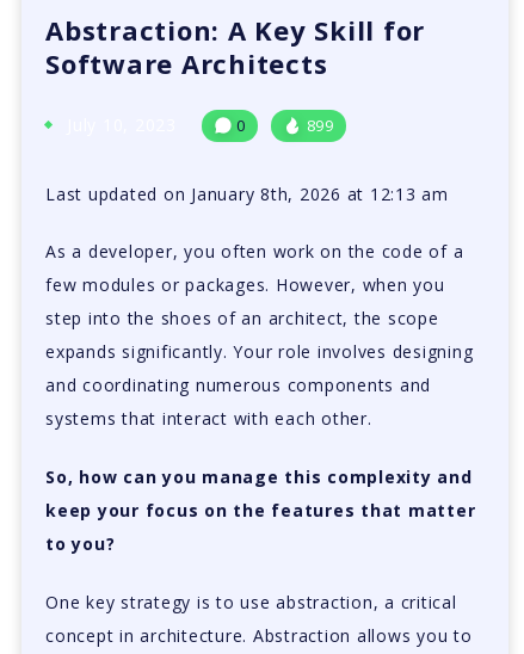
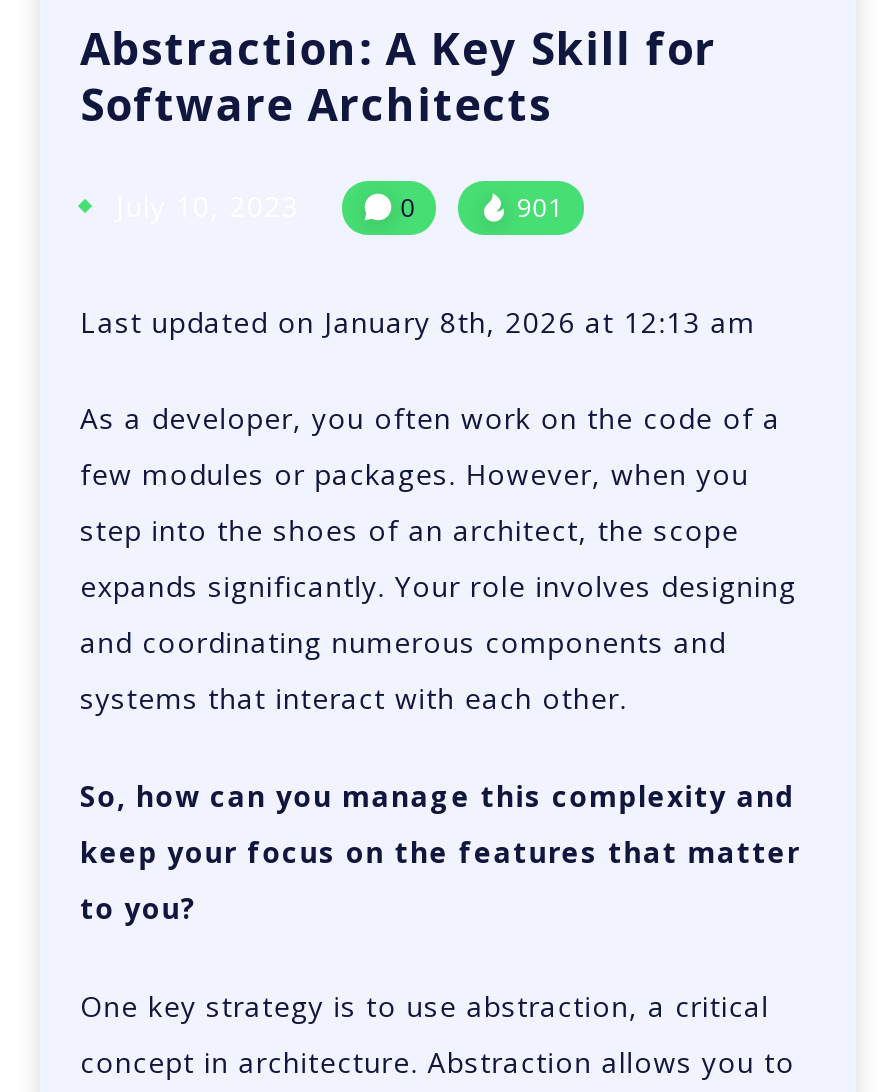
- 899
+ 901
